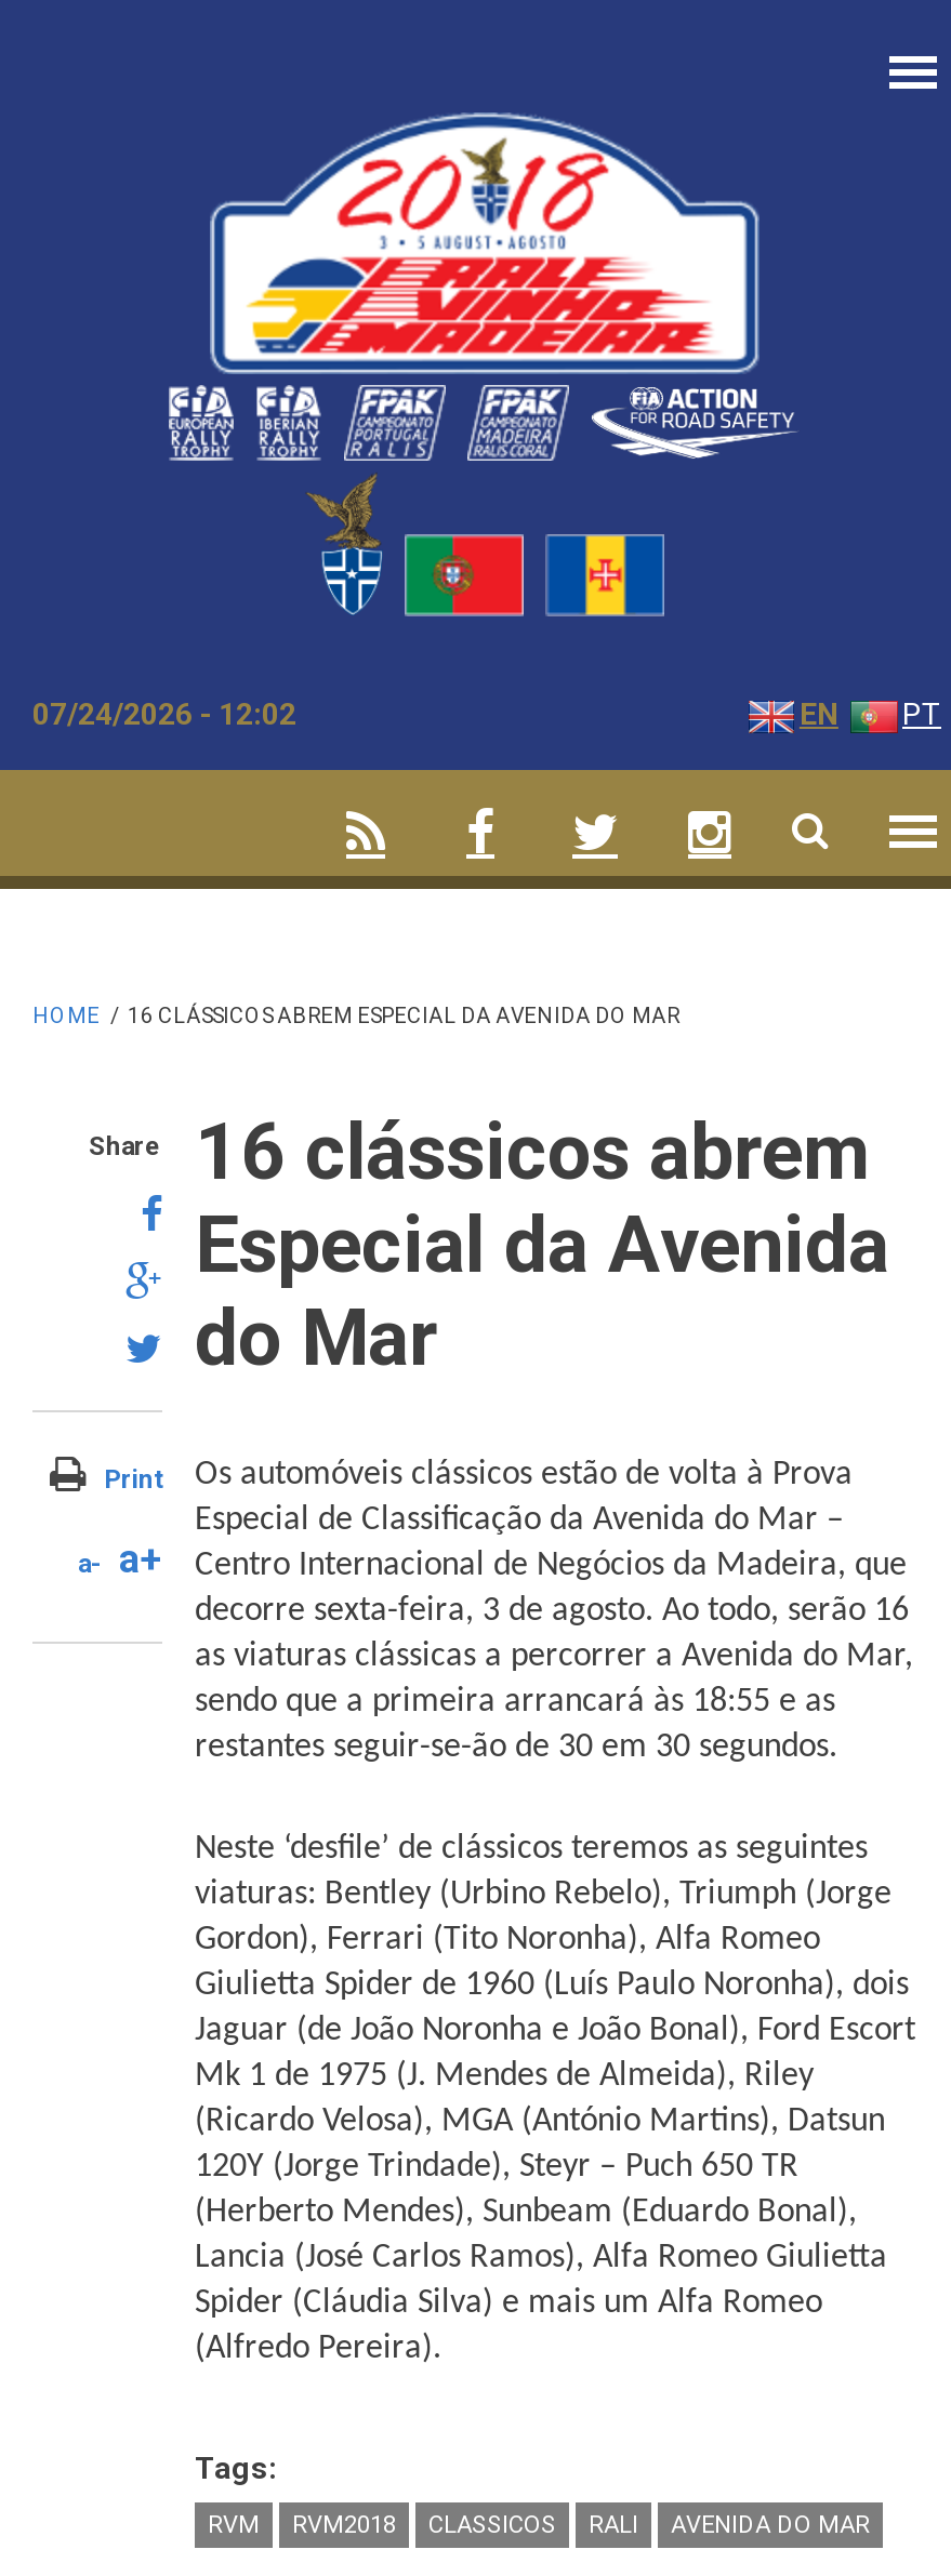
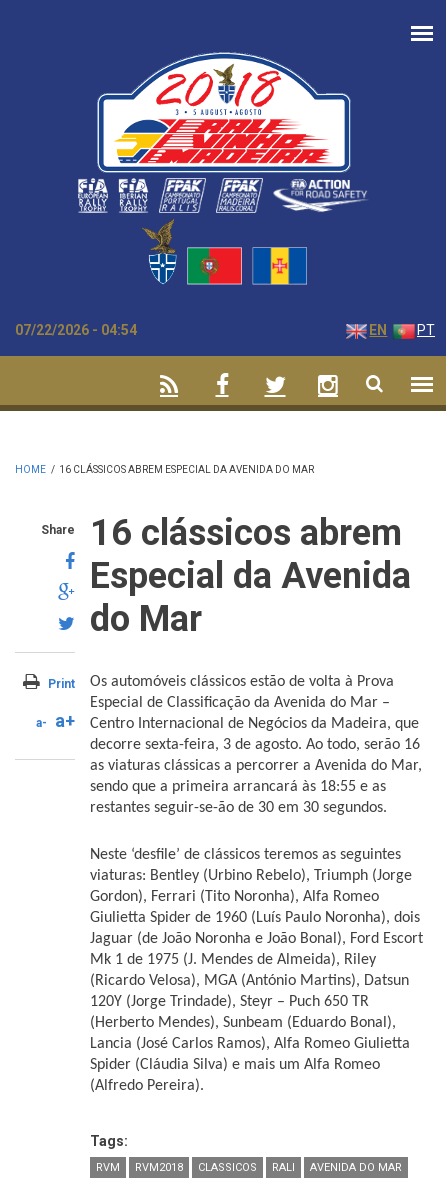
- 07/24/2026 - 12:02
+ 07/22/2026 - 04:54
